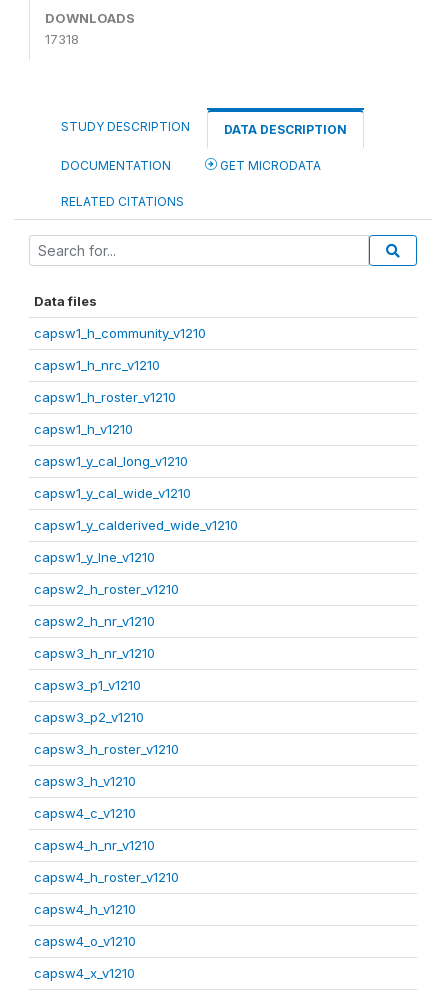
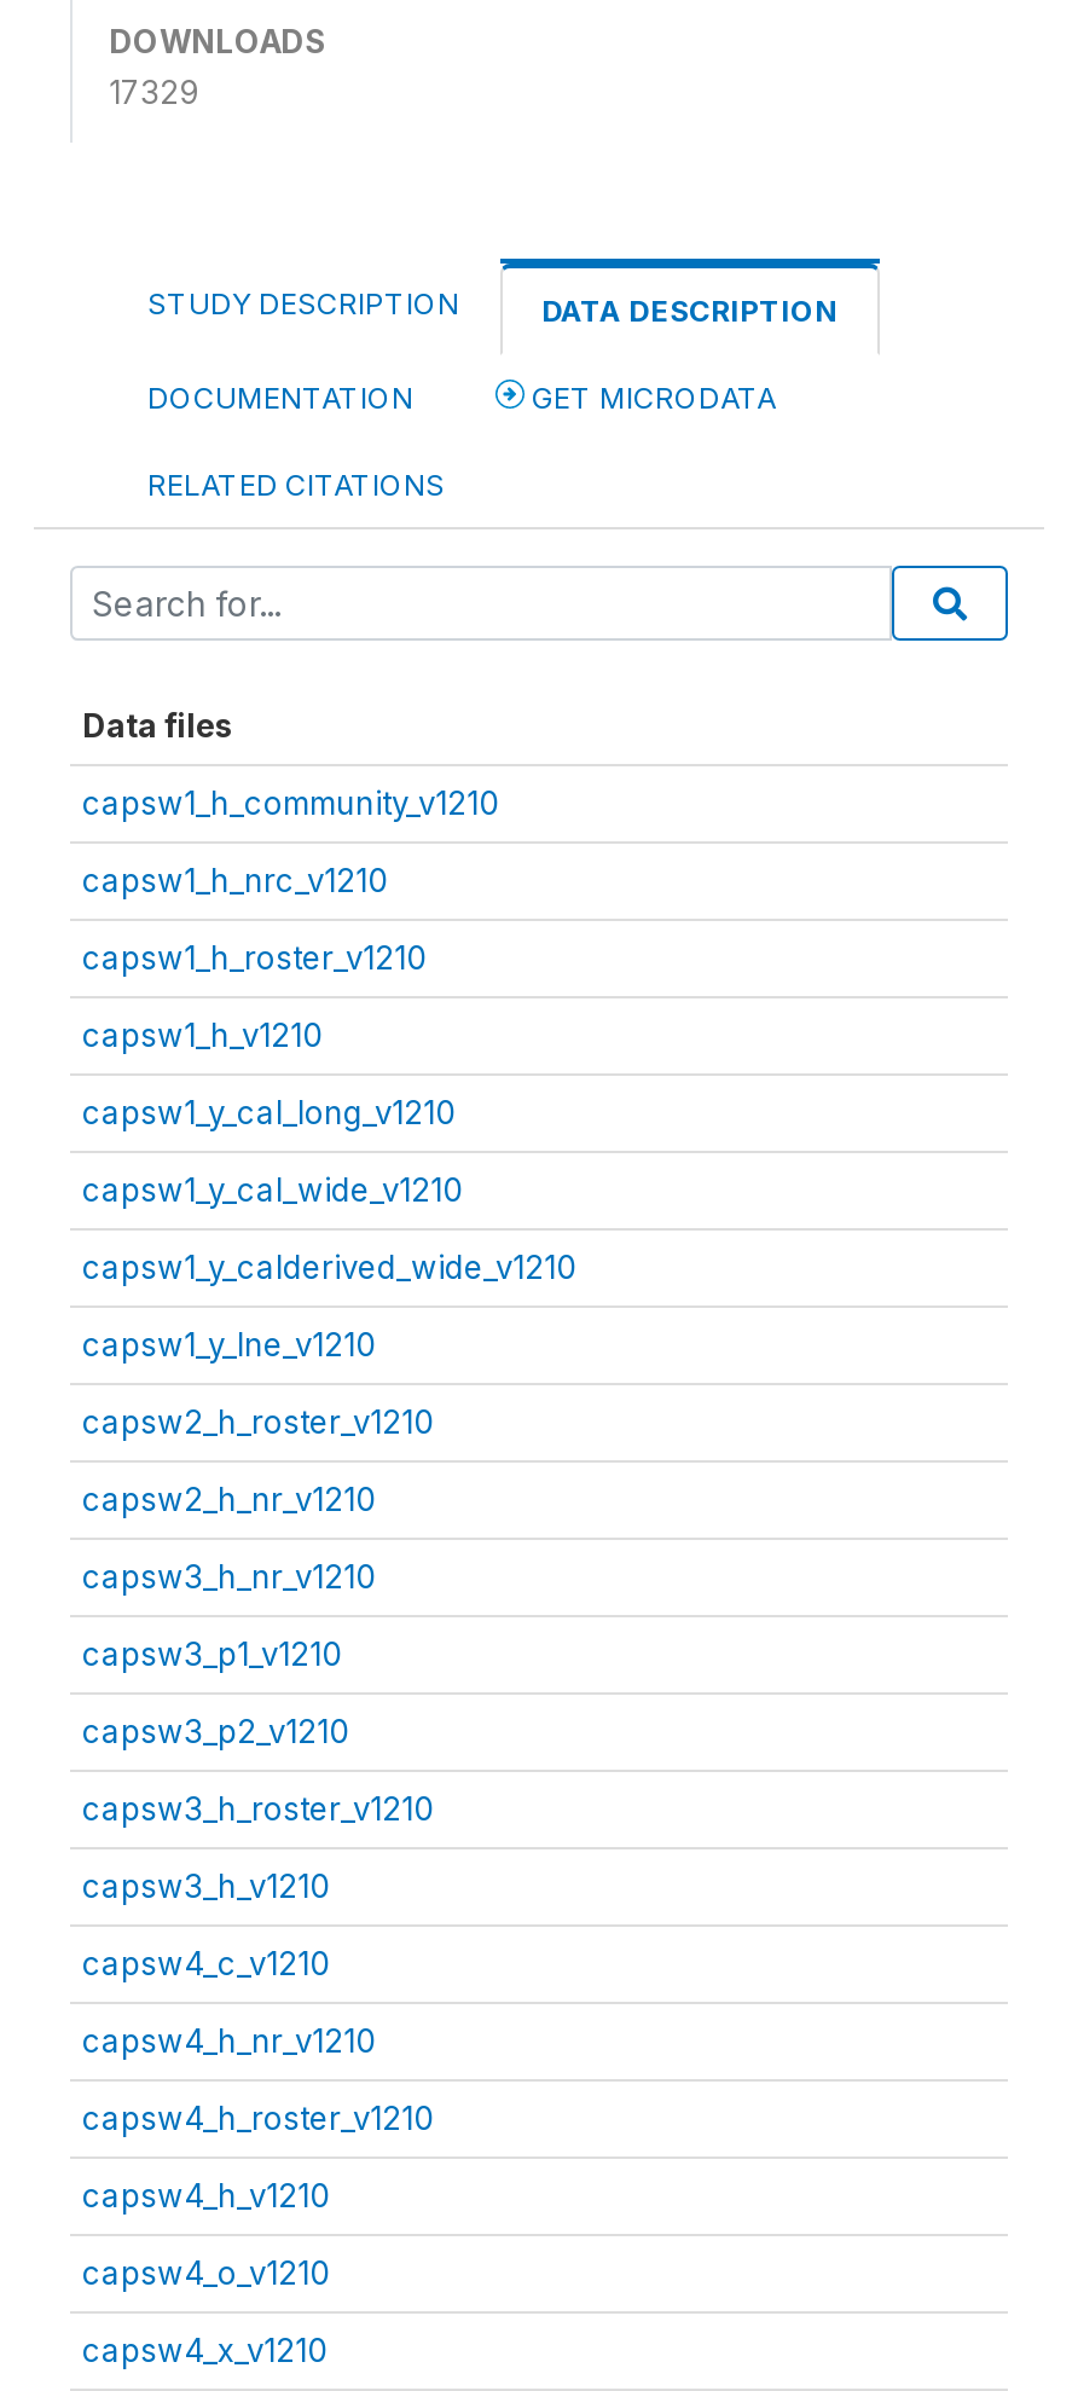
- 17318
+ 17329
